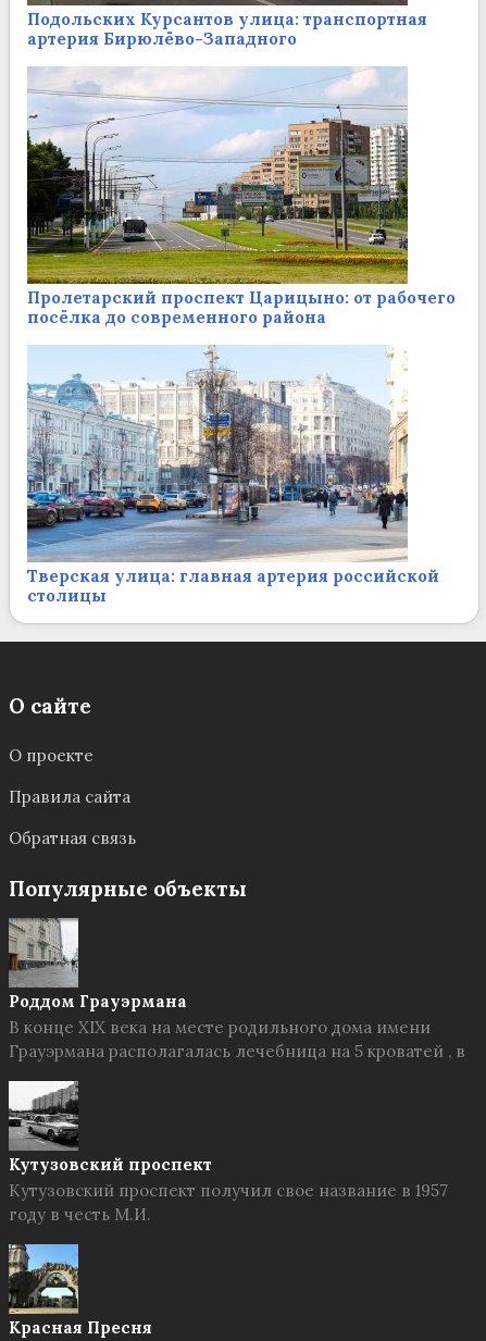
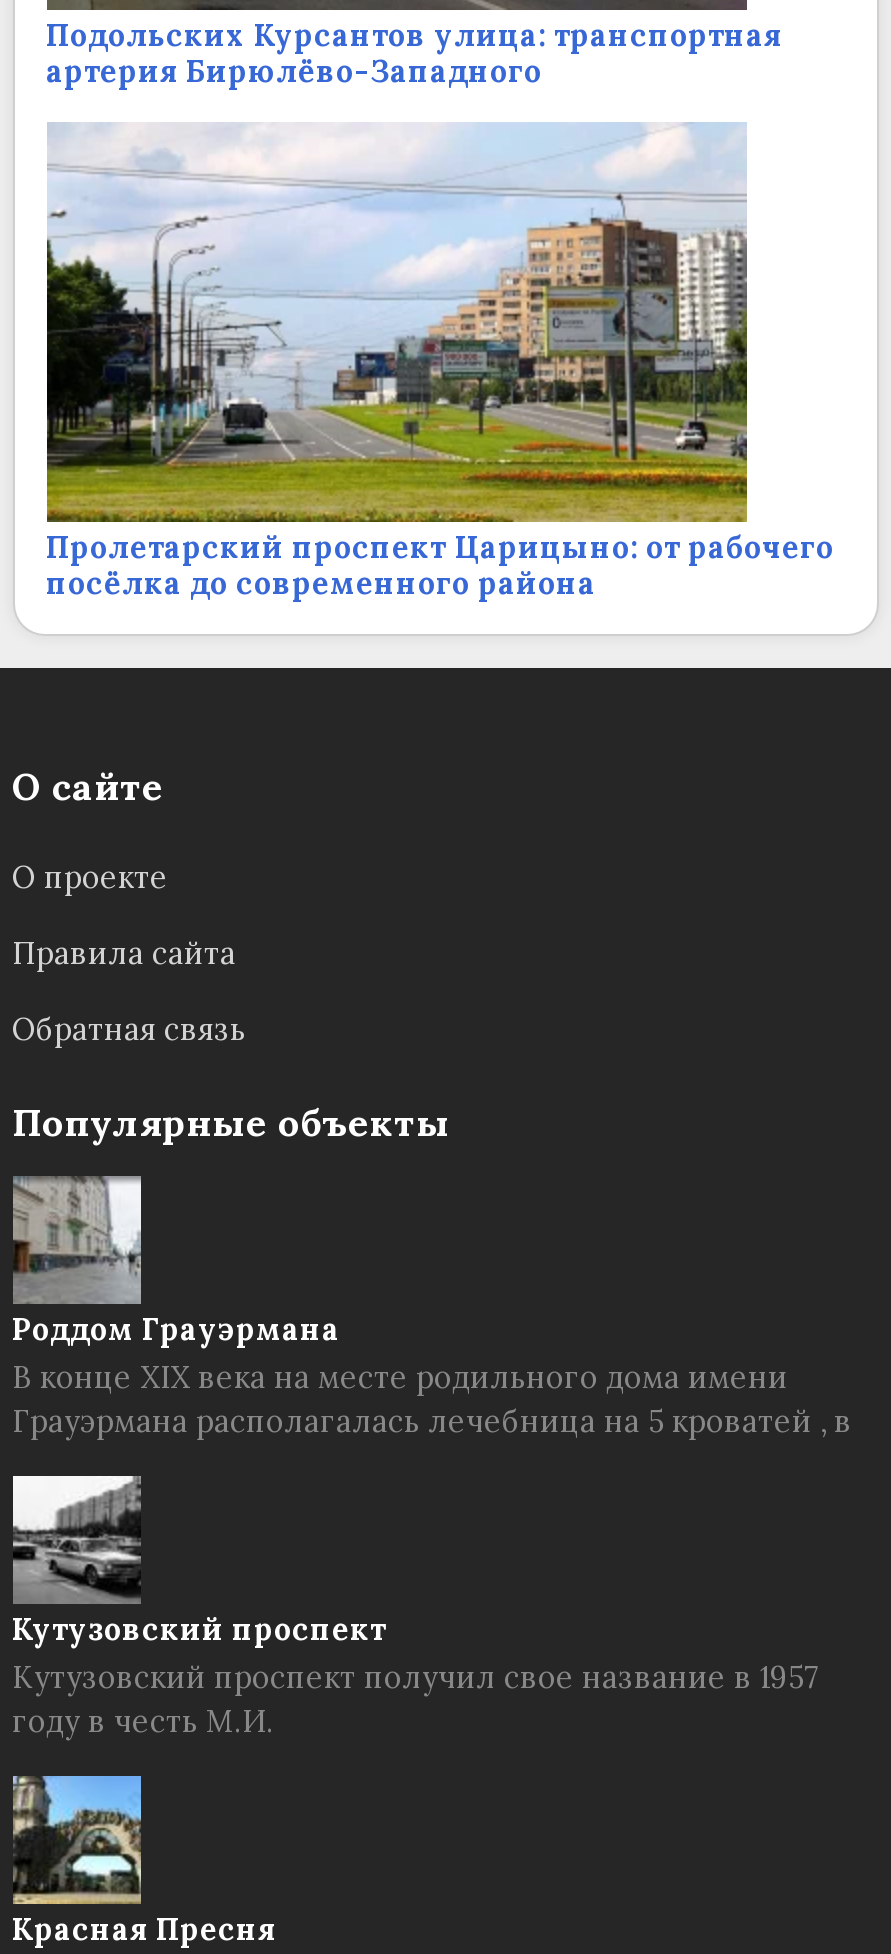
- [image]
- Тверская улица: главная артерия российской
- столицы
